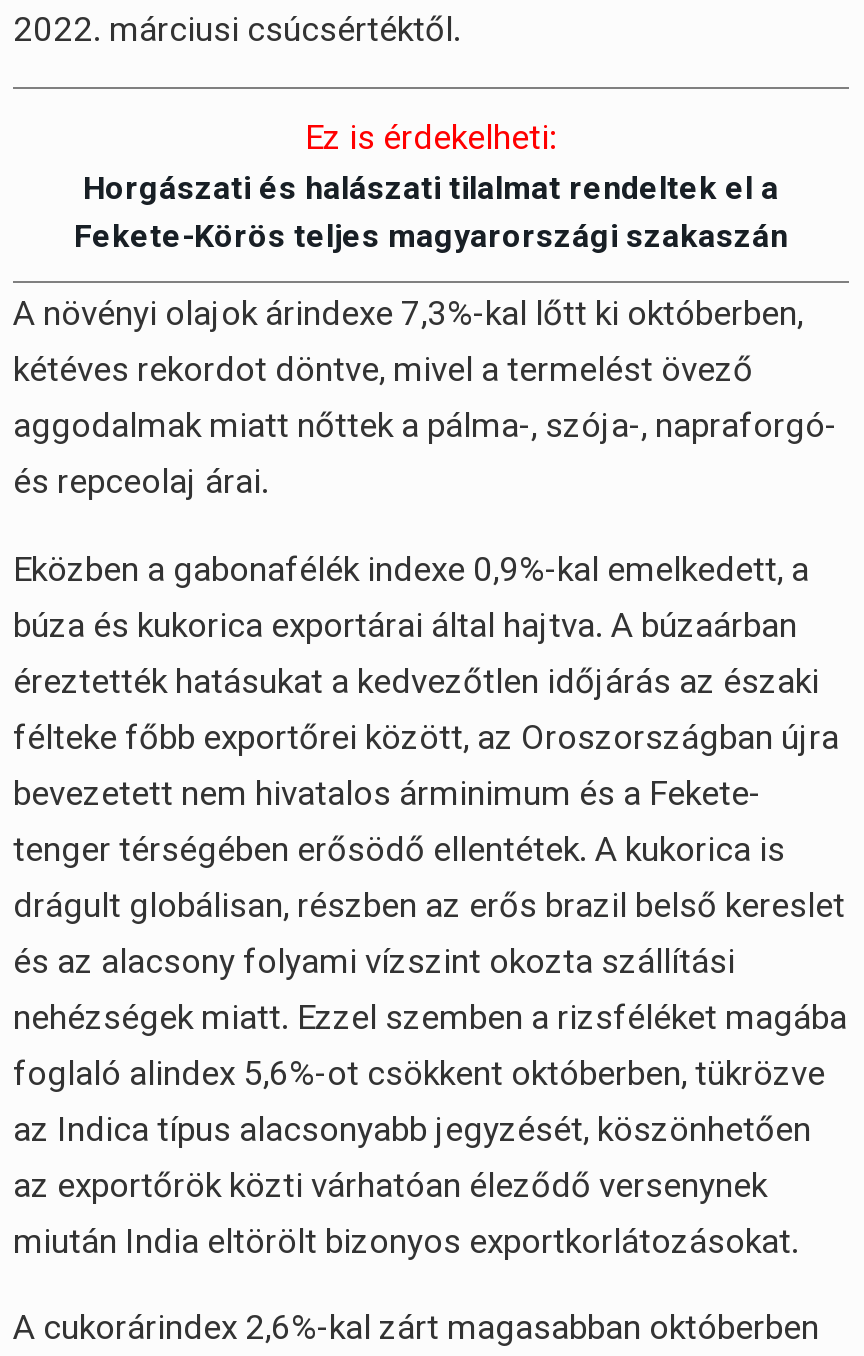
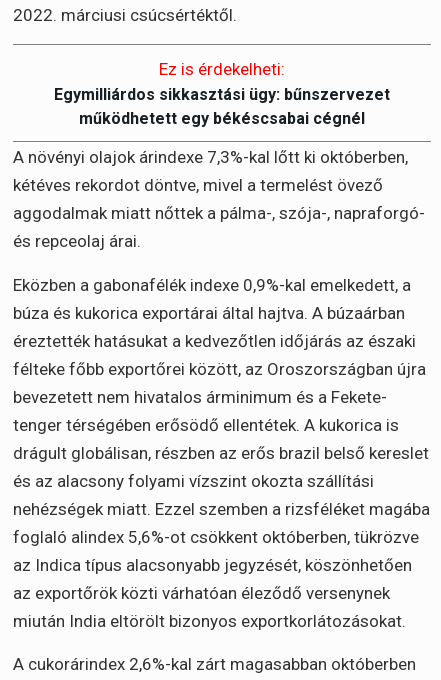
- Horgászati és halászati tilalmat rendeltek el a
- Fekete-Körös teljes magyarországi szakaszán
+ Egymilliárdos sikkasztási ügy: bűnszervezet
+ működhetett egy békéscsabai cégnél
